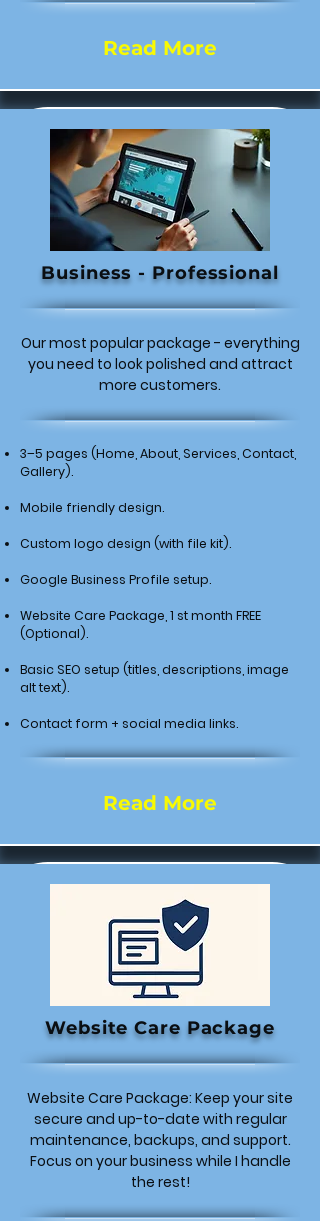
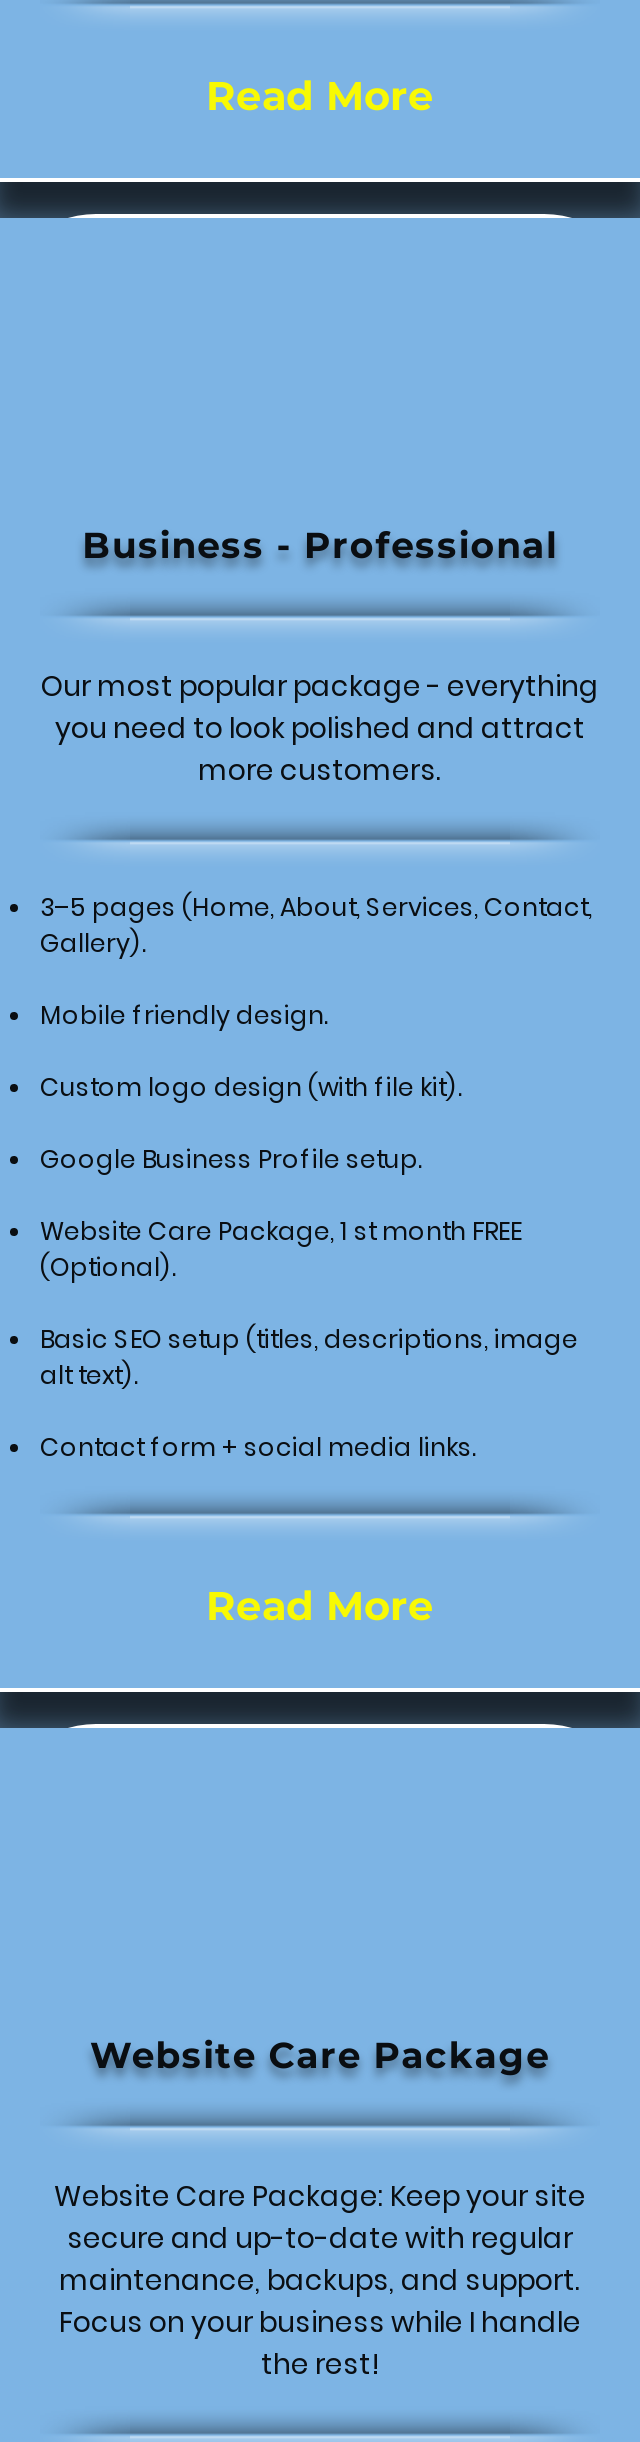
- [image]

- [image]
